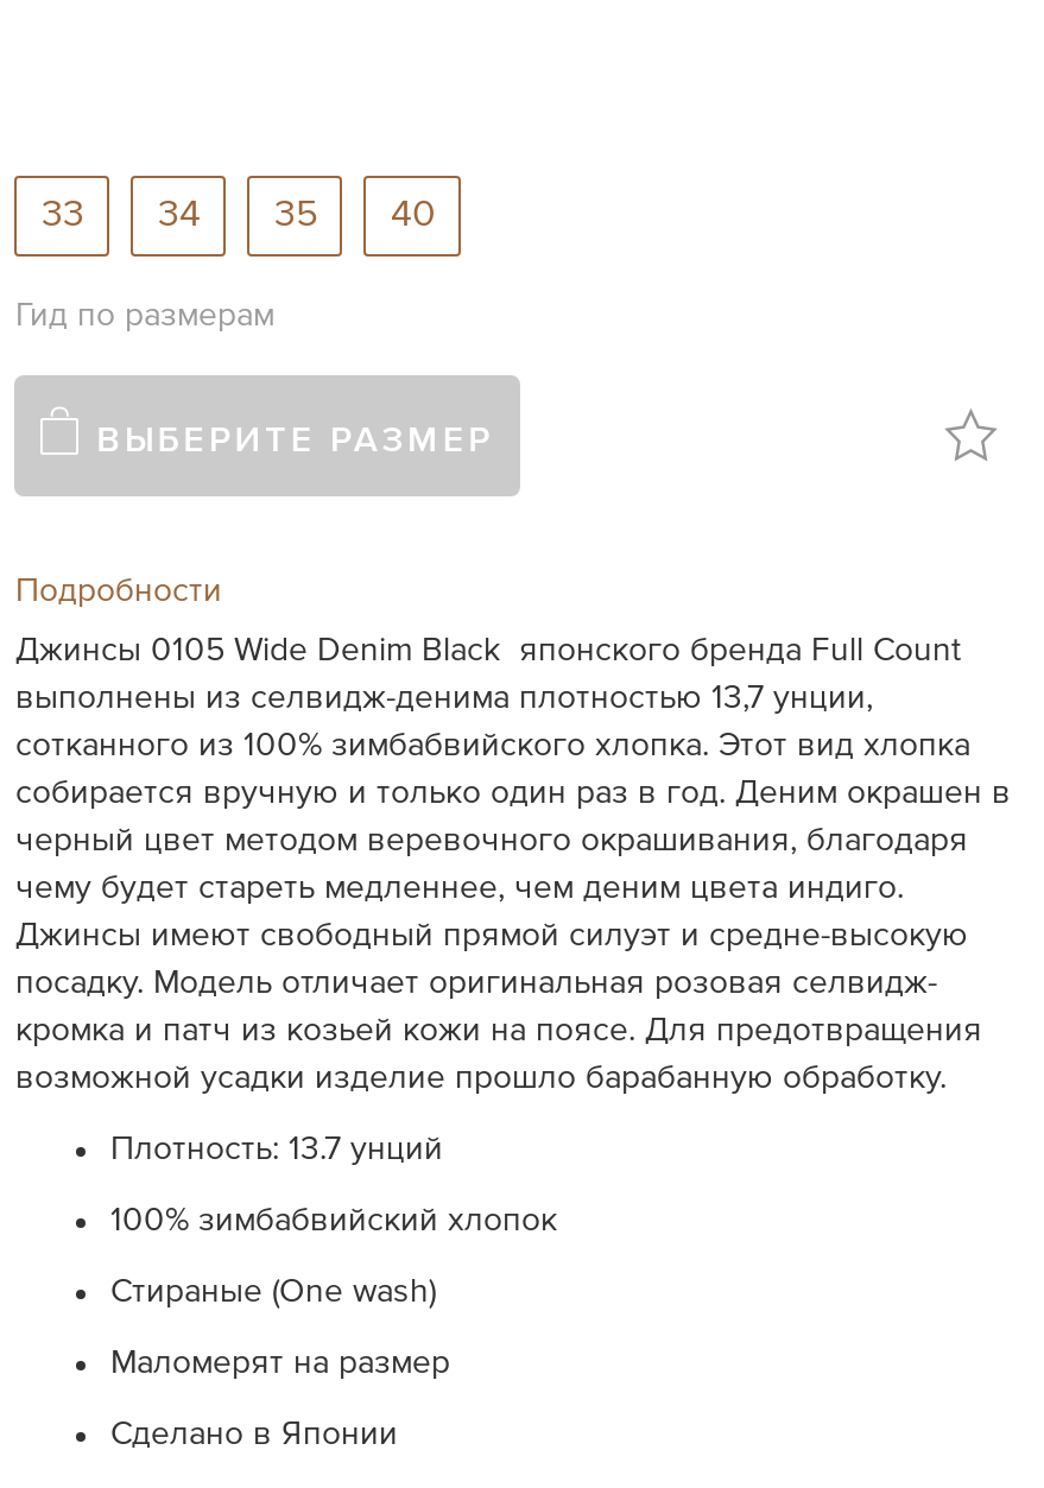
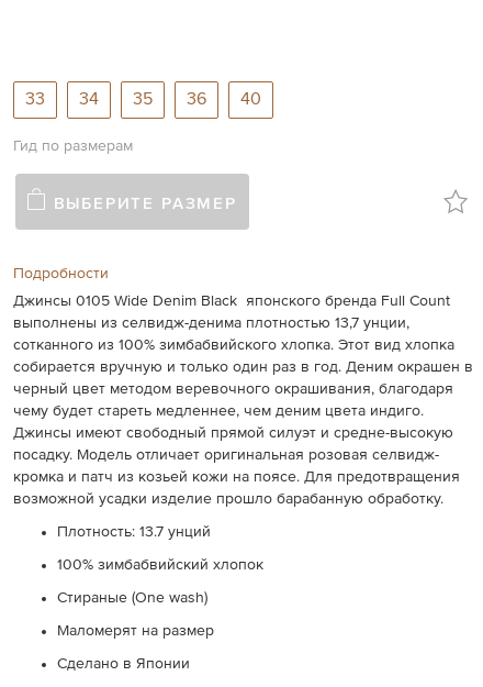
+ 36
